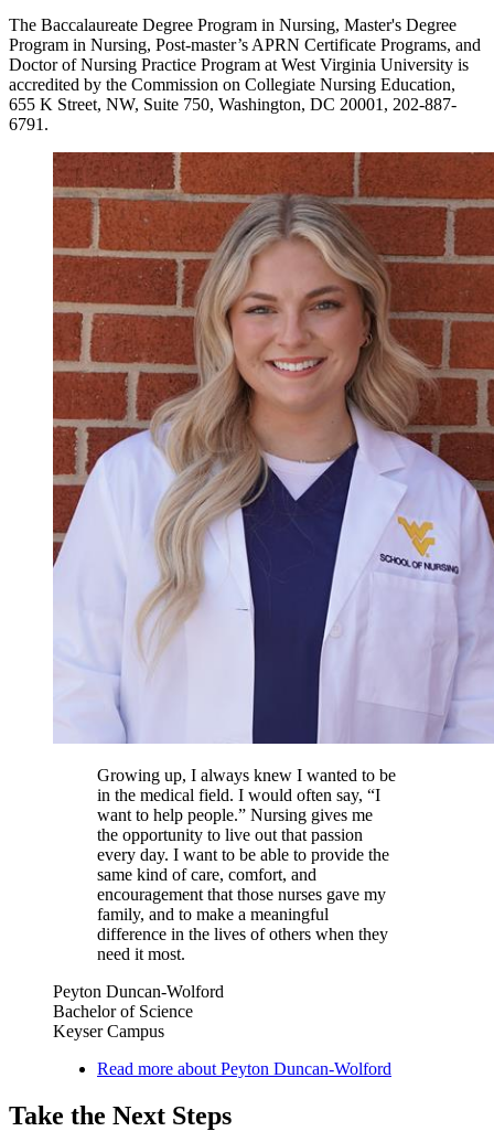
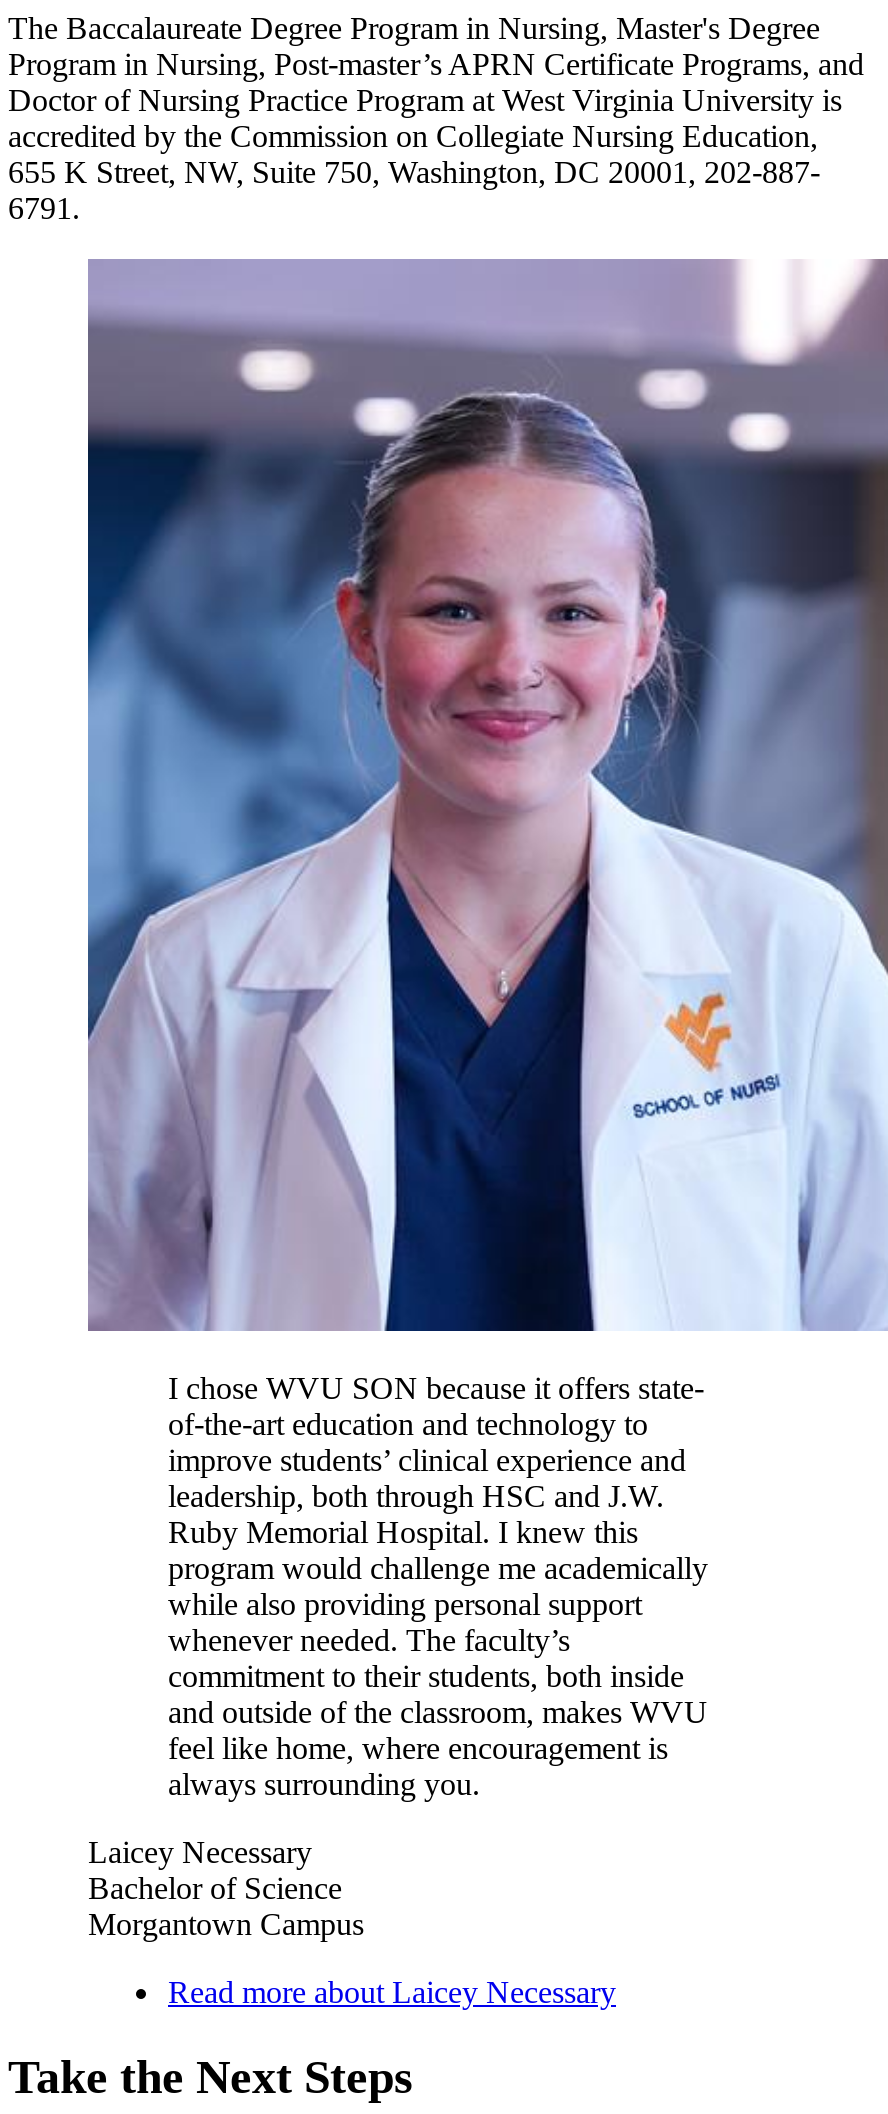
- [image]
- Growing up, I always knew I wanted to be
- in the medical field. I would often say, “I
- want to help people.” Nursing gives me
- the opportunity to live out that passion
- every day. I want to be able to provide the
- same kind of care, comfort, and
- encouragement that those nurses gave my
- family, and to make a meaningful
- difference in the lives of others when they
- need it most.
+ [image]
+ I chose WVU SON because it offers state-
+ of-the-art education and technology to
+ improve students’ clinical experience and
+ leadership, both through HSC and J.W.
+ Ruby Memorial Hospital. I knew this
+ program would challenge me academically
+ while also providing personal support
+ whenever needed. The faculty’s
+ commitment to their students, both inside
+ and outside of the classroom, makes WVU
+ feel like home, where encouragement is
+ always surrounding you.

- Peyton Duncan-Wolford
+ Laicey Necessary

- Keyser Campus
+ Morgantown Campus

- Read more about Peyton Duncan-Wolford
+ Read more about Laicey Necessary
